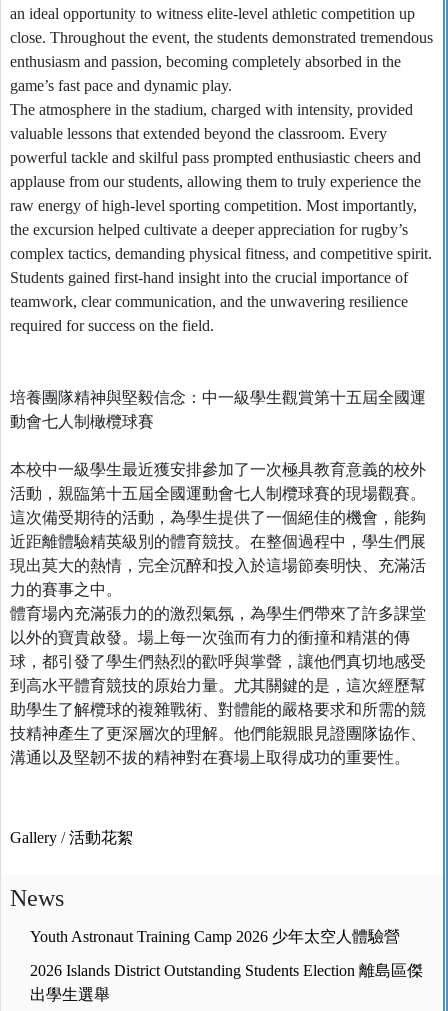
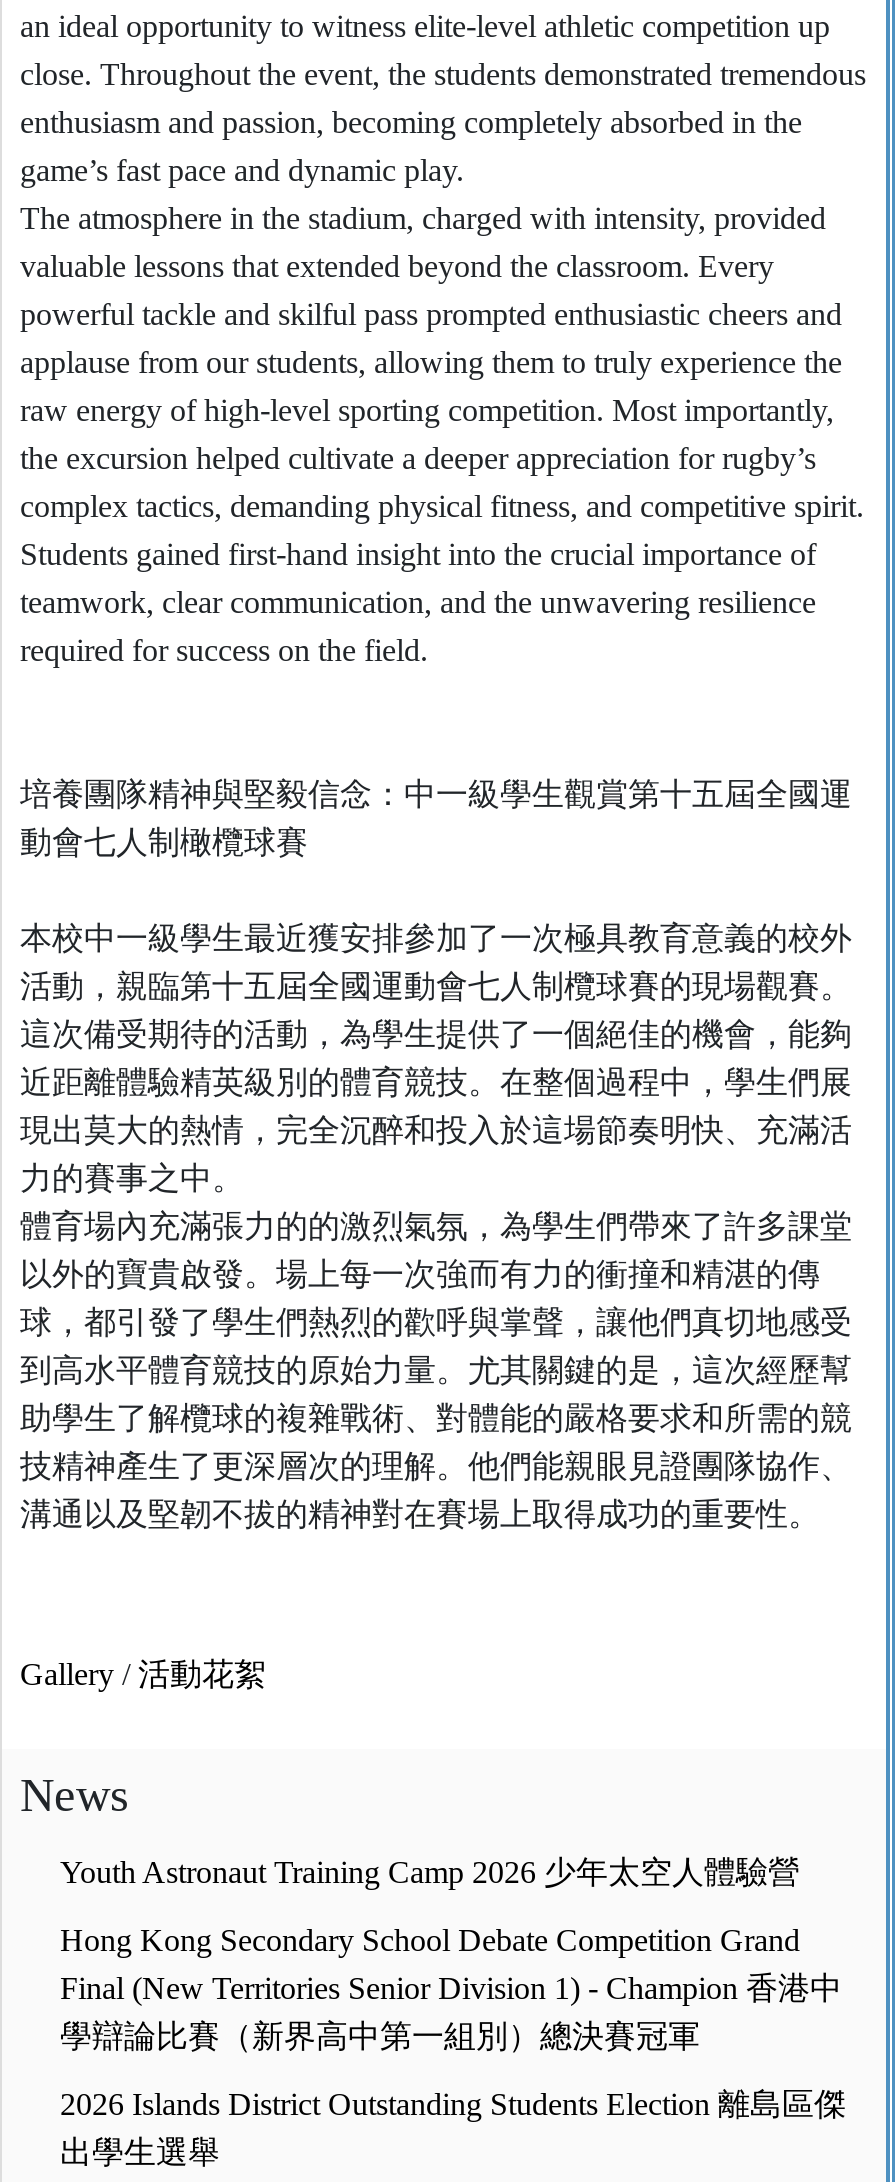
+ Hong Kong Secondary School Debate Competition Grand
+ Final (New Territories Senior Division 1) - Champion 香港中
+ 學辯論比賽（新界高中第一組別）總決賽冠軍
